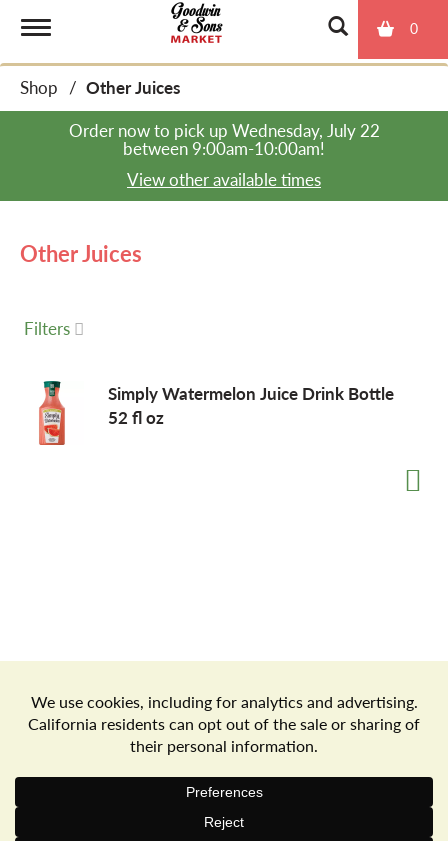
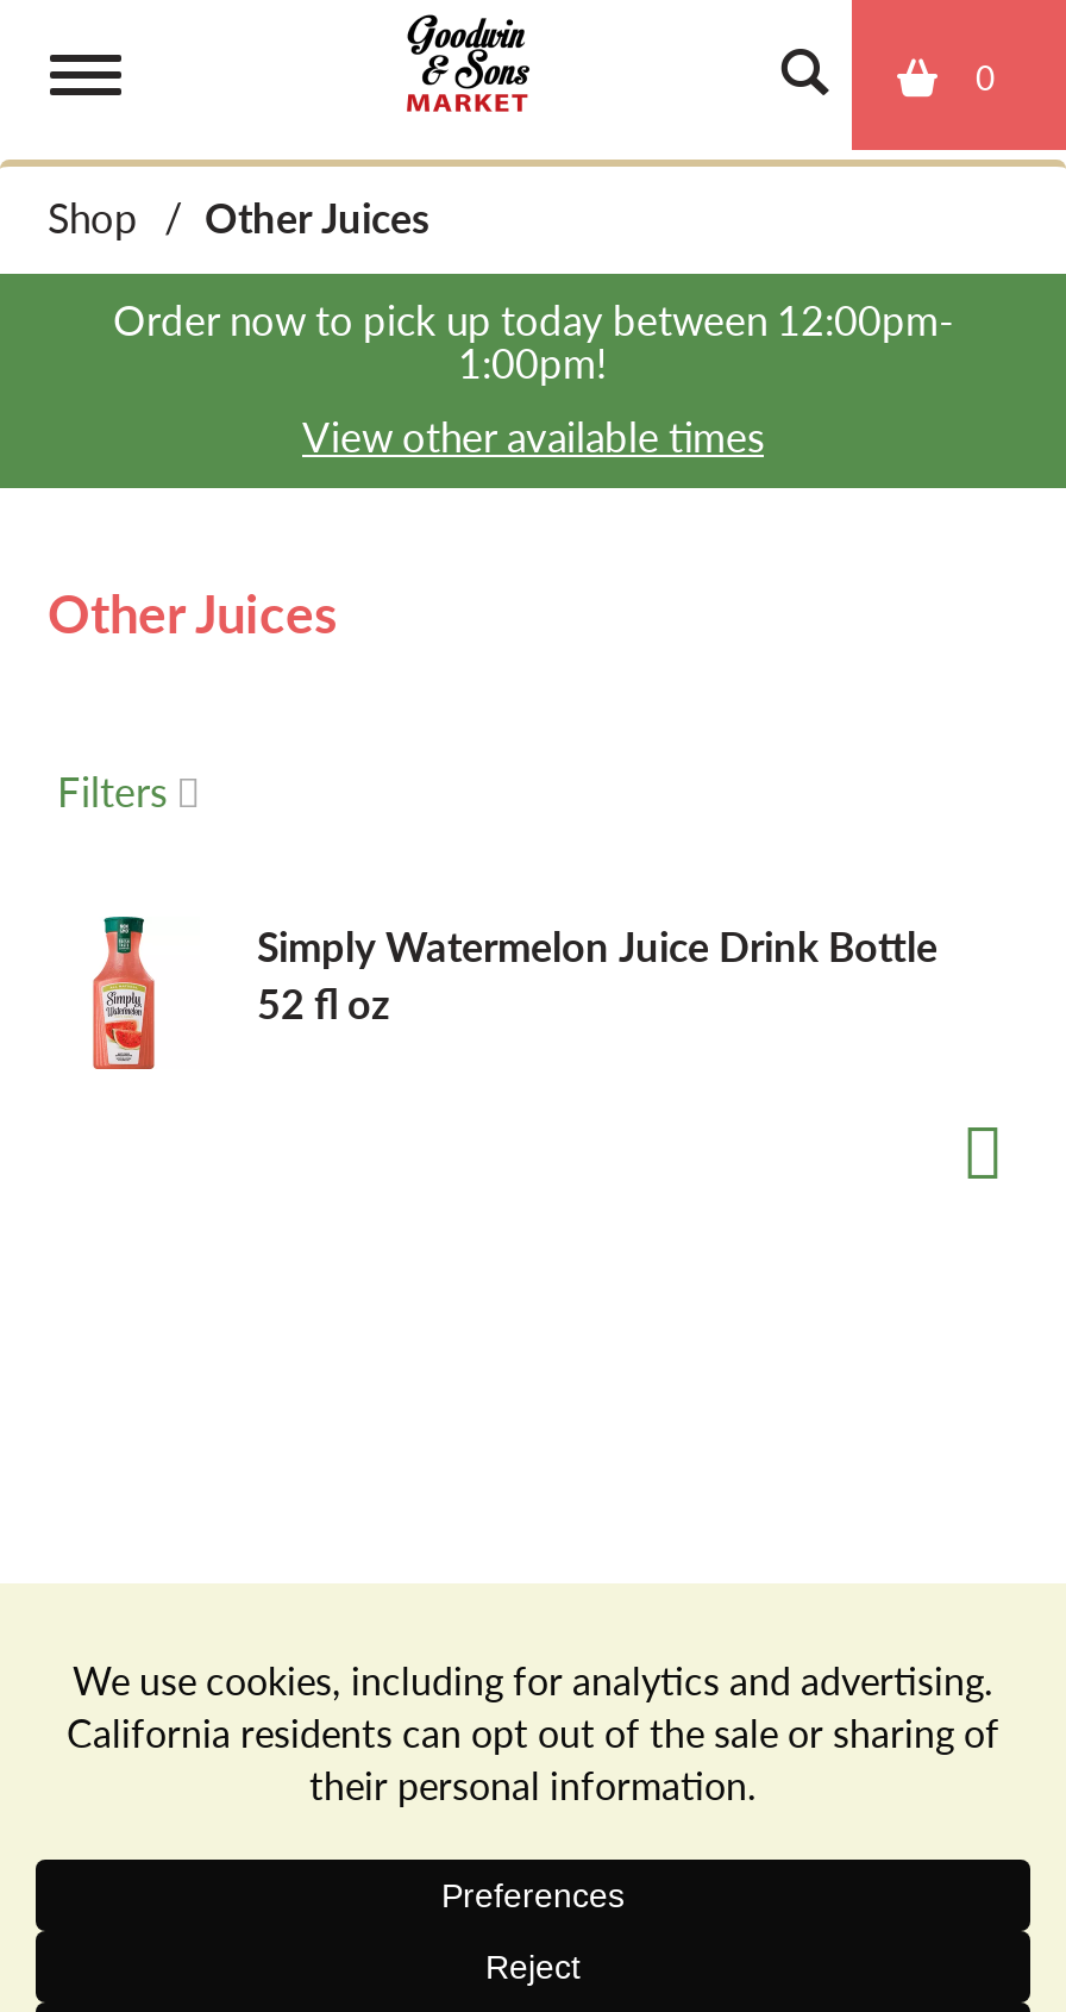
- Order now to pick up Wednesday, July 22
- between 9:00am-10:00am!
+ Order now to pick up today between 12:00pm-
+ 1:00pm!
